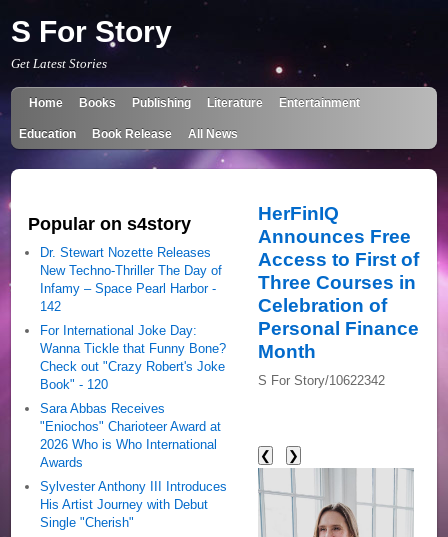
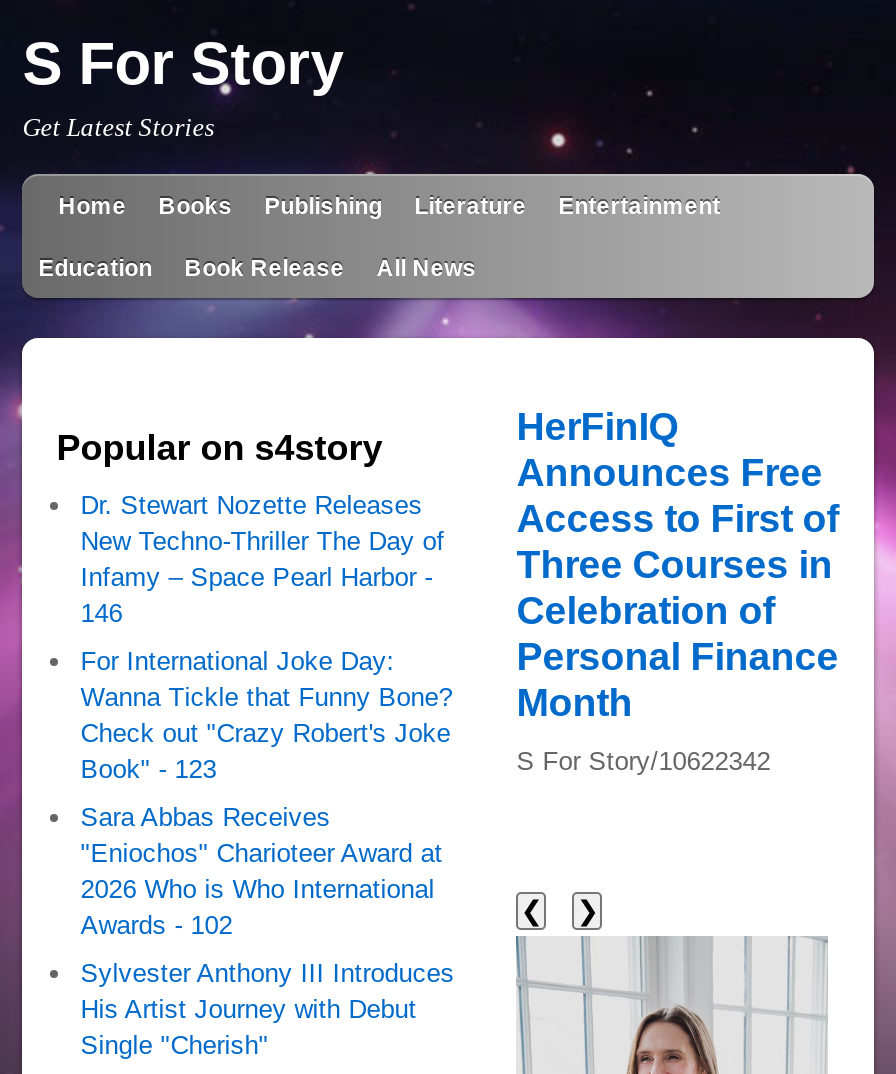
- 142
+ 146

- Book" - 120
+ Book" - 123

- Awards
+ Awards - 102
